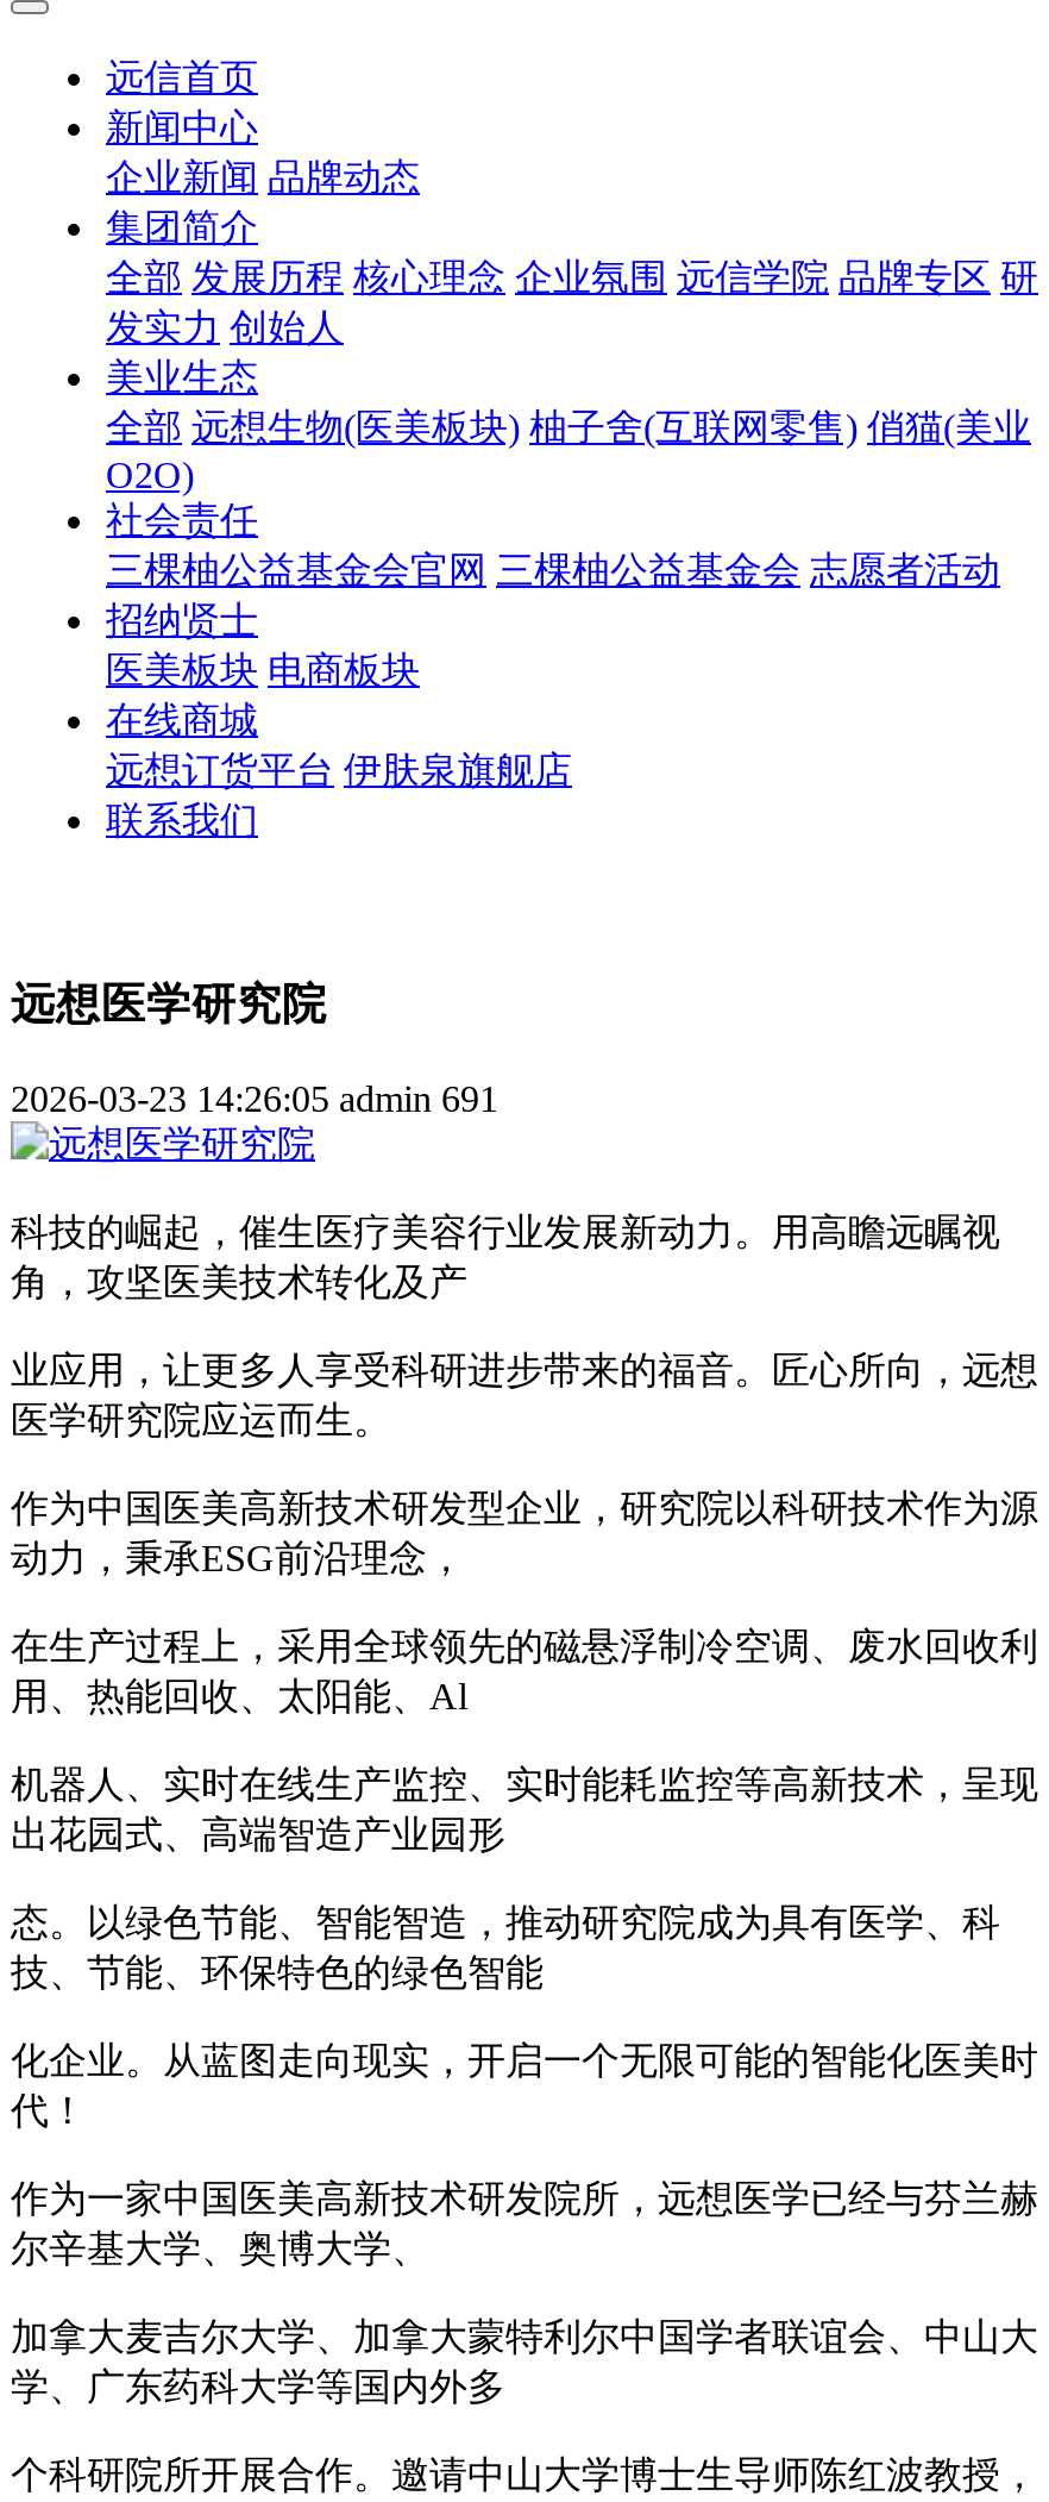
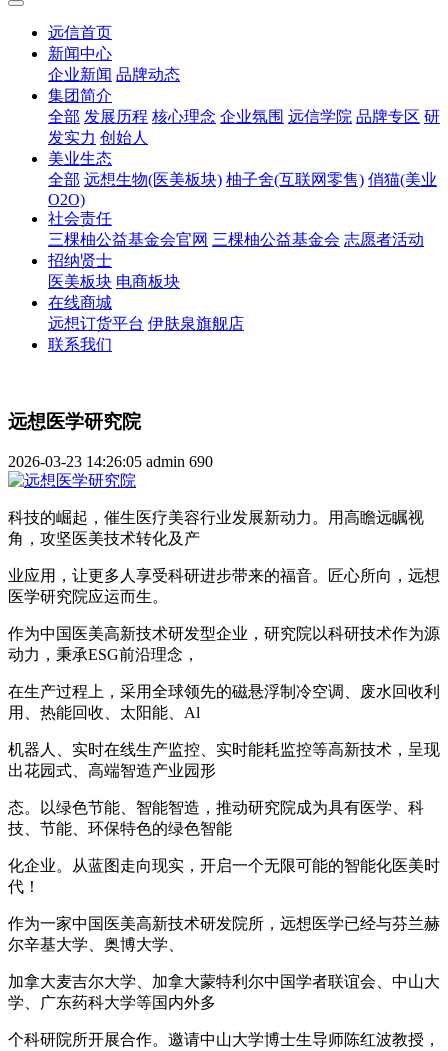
- 2026-03-23 14:26:05 admin 691
+ 2026-03-23 14:26:05 admin 690
